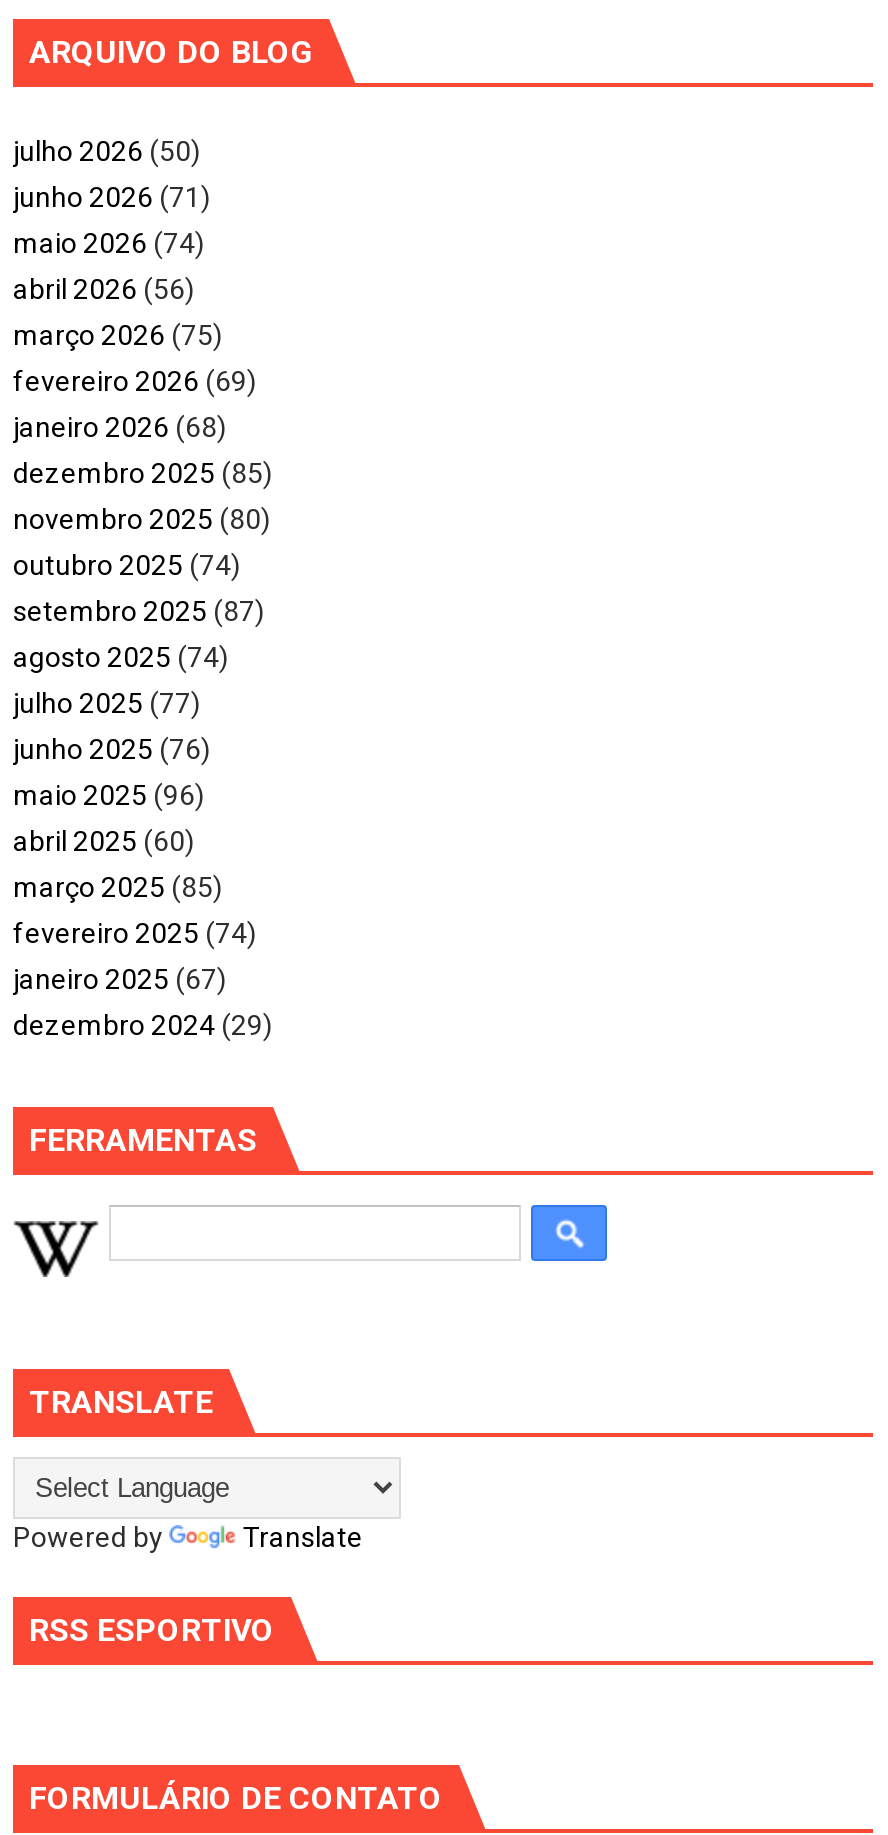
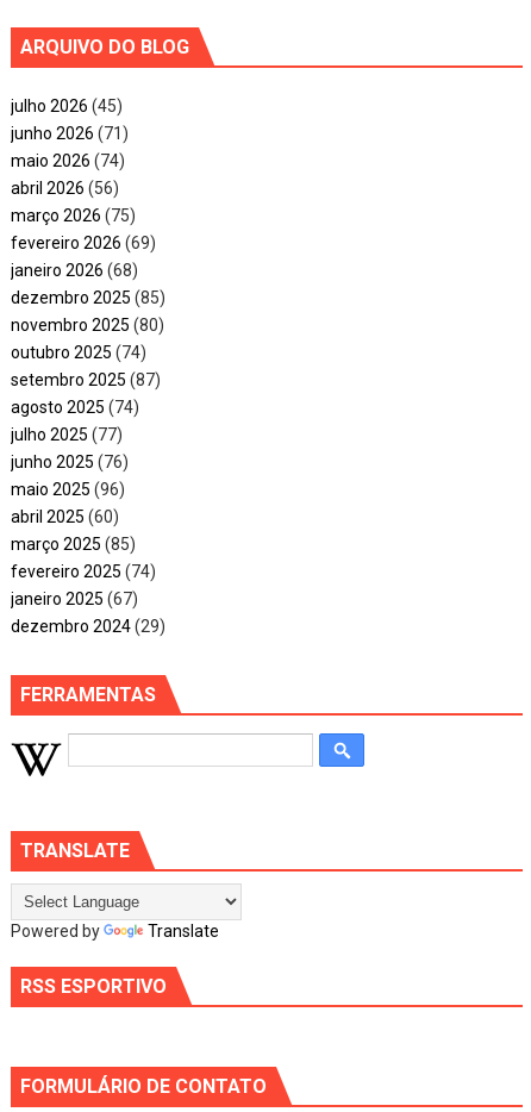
- julho 2026 (50)
+ julho 2026 (45)
